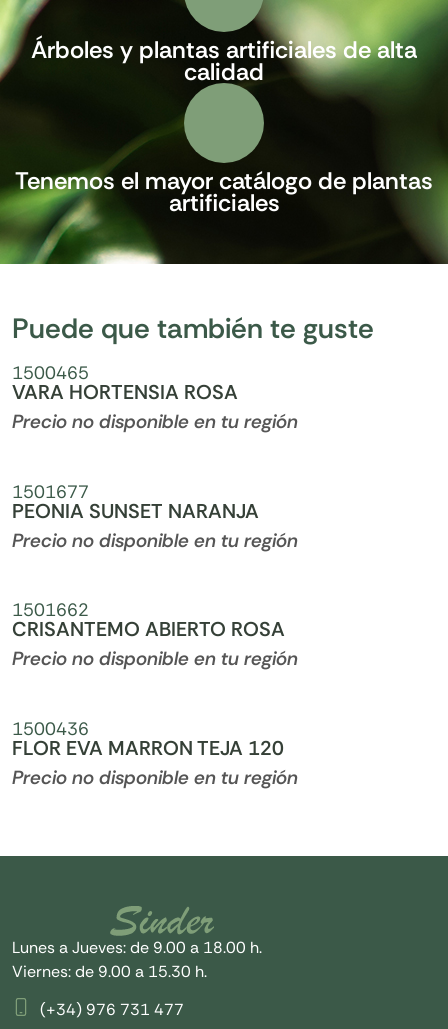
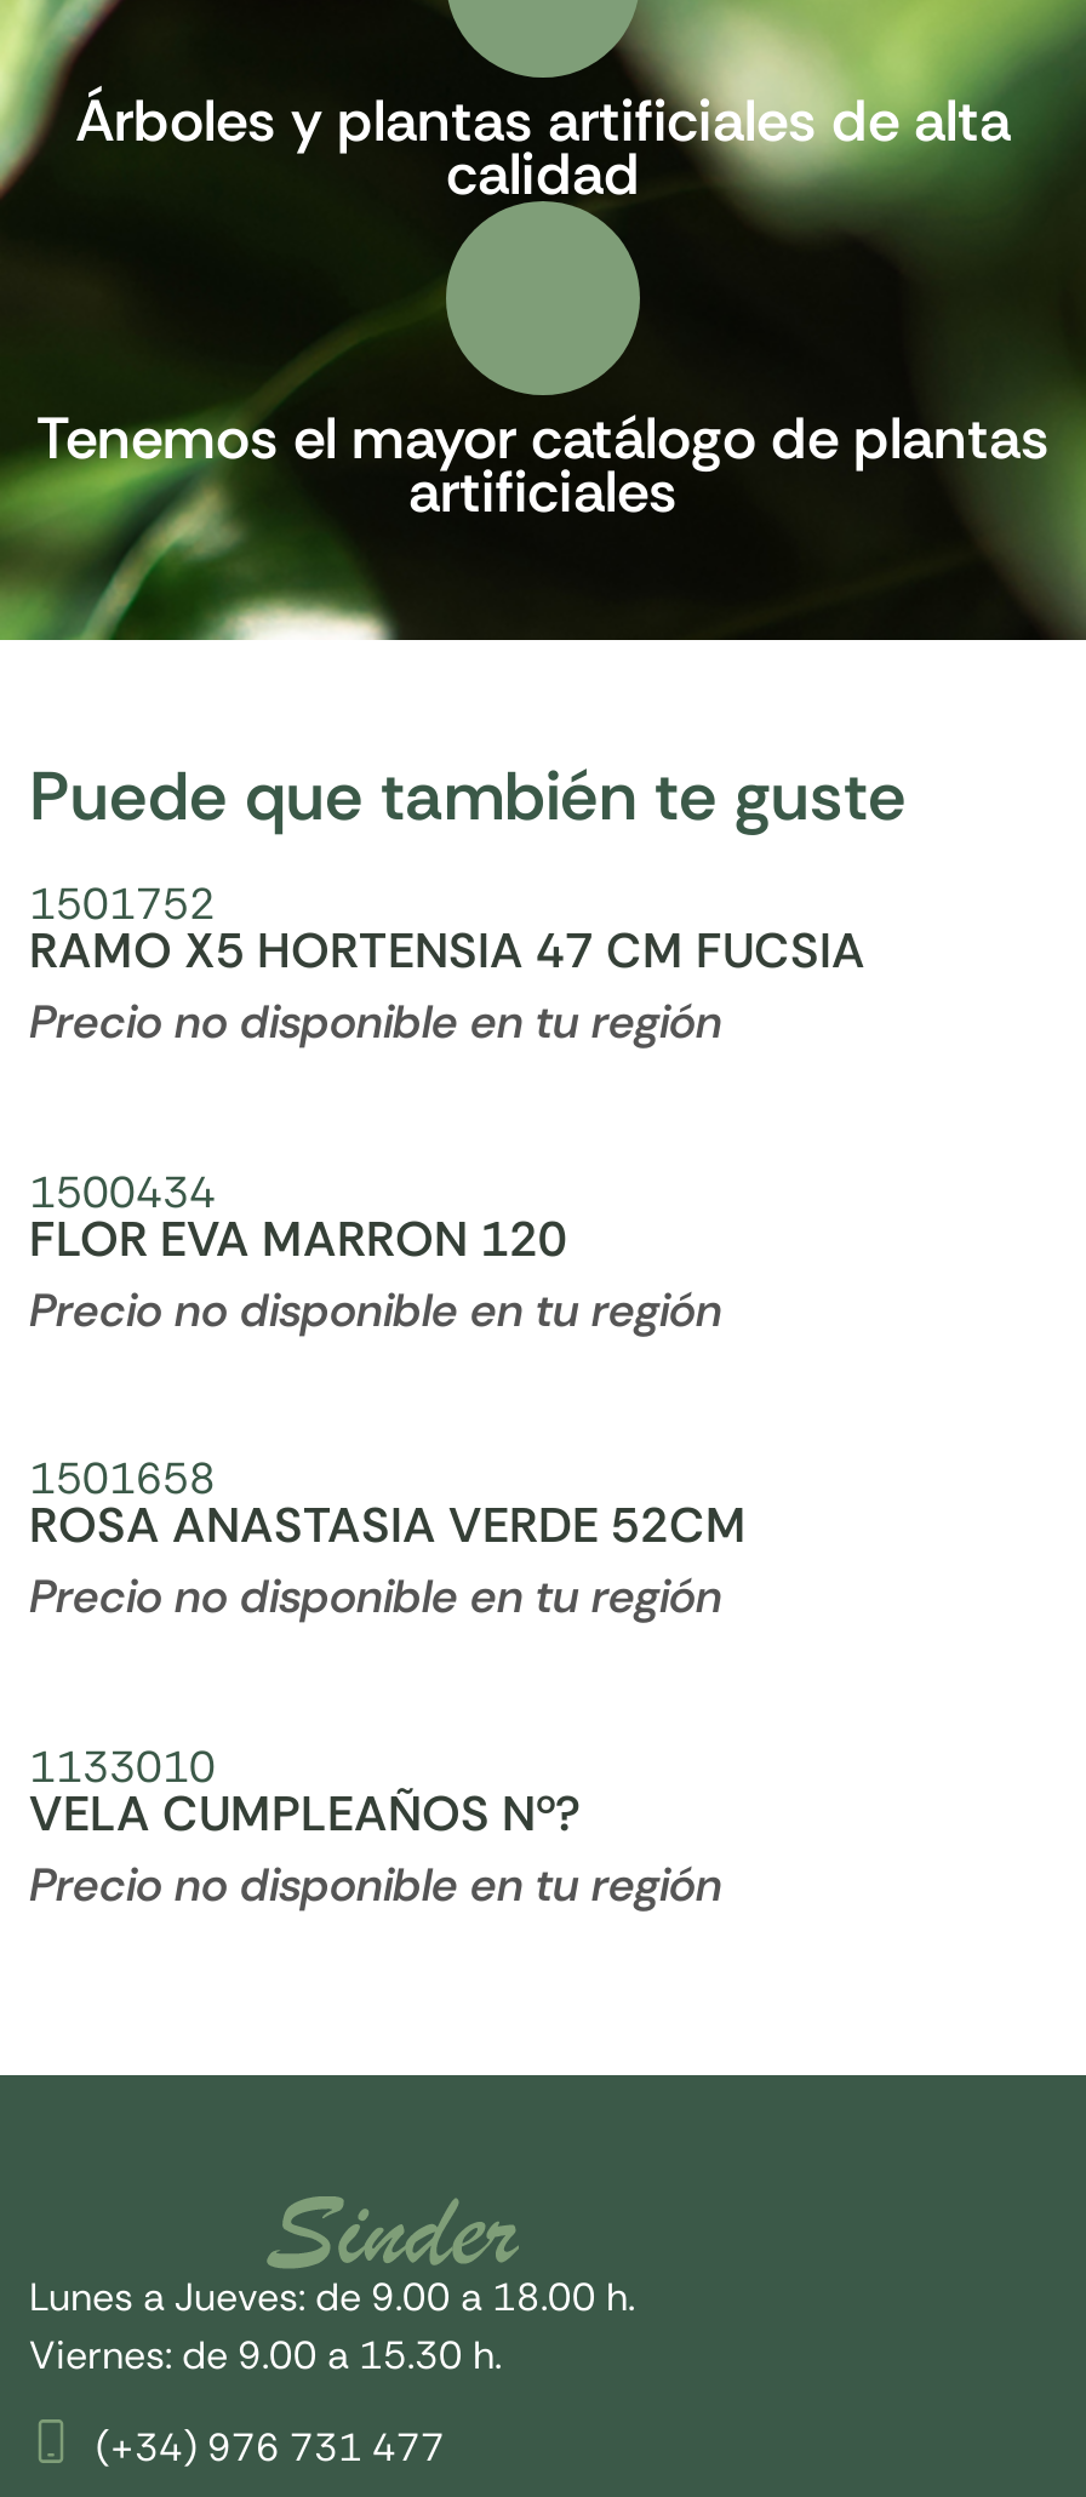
- 1500465
- VARA HORTENSIA ROSA
+ 1501752
+ RAMO X5 HORTENSIA 47 CM FUCSIA

- 1501677
- PEONIA SUNSET NARANJA
+ 1500434
+ FLOR EVA MARRON 120

- 1501662
- CRISANTEMO ABIERTO ROSA
+ 1501658
+ ROSA ANASTASIA VERDE 52CM

- 1500436
- FLOR EVA MARRON TEJA 120
+ 1133010
+ VELA CUMPLEAÑOS Nº?
